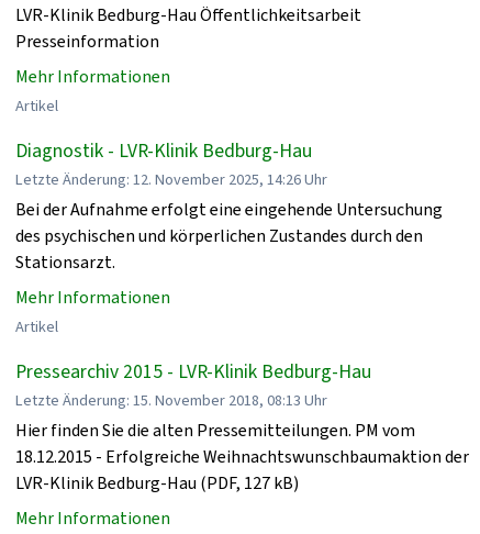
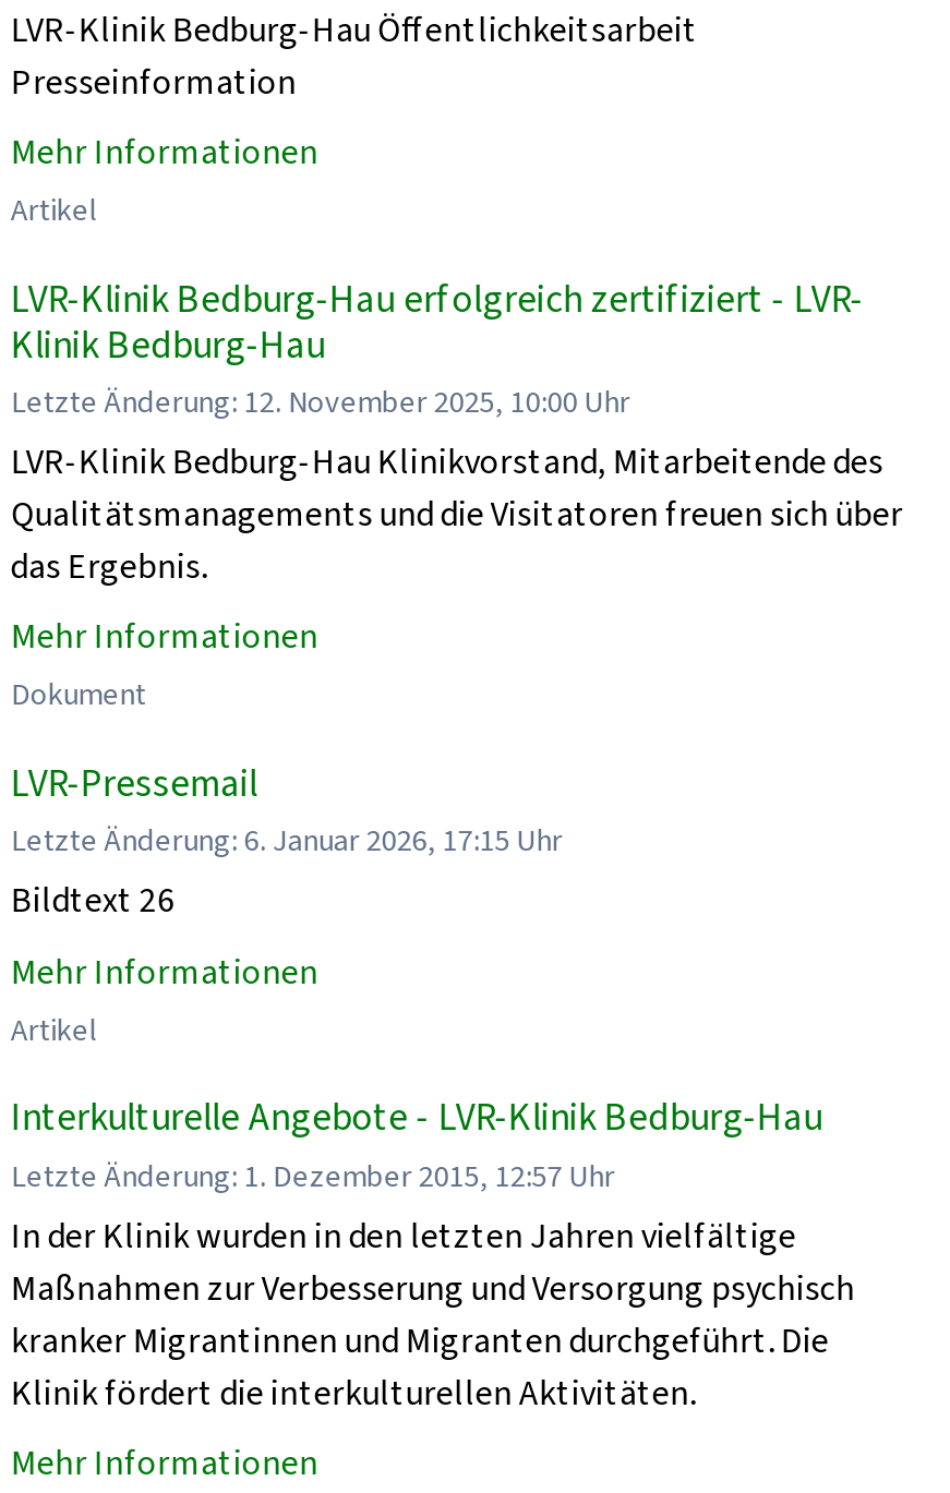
- Diagnostik - LVR-Klinik Bedburg-Hau
- Letzte Änderung: 12. November 2025, 14:26 Uhr
- Bei der Aufnahme erfolgt eine eingehende Untersuchung
- des psychischen und körperlichen Zustandes durch den
- Stationsarzt.
+ LVR-Klinik Bedburg-Hau erfolgreich zertifiziert - LVR-
+ Klinik Bedburg-Hau
+ Letzte Änderung: 12. November 2025, 10:00 Uhr
+ LVR-Klinik Bedburg-Hau Klinikvorstand, Mitarbeitende des
+ Qualitätsmanagements und die Visitatoren freuen sich über
+ das Ergebnis.
+ Mehr Informationen
+ Dokument
+ LVR-Pressemail
+ Letzte Änderung: 6. Januar 2026, 17:15 Uhr
+ Bildtext 26

- Pressearchiv 2015 - LVR-Klinik Bedburg-Hau
- Letzte Änderung: 15. November 2018, 08:13 Uhr
- Hier finden Sie die alten Pressemitteilungen. PM vom
- 18.12.2015 - Erfolgreiche Weihnachtswunschbaumaktion der
- LVR-Klinik Bedburg-Hau (PDF, 127 kB)
+ Interkulturelle Angebote - LVR-Klinik Bedburg-Hau
+ Letzte Änderung: 1. Dezember 2015, 12:57 Uhr
+ In der Klinik wurden in den letzten Jahren vielfältige
+ Maßnahmen zur Verbesserung und Versorgung psychisch
+ kranker Migrantinnen und Migranten durchgeführt. Die
+ Klinik fördert die interkulturellen Aktivitäten.
